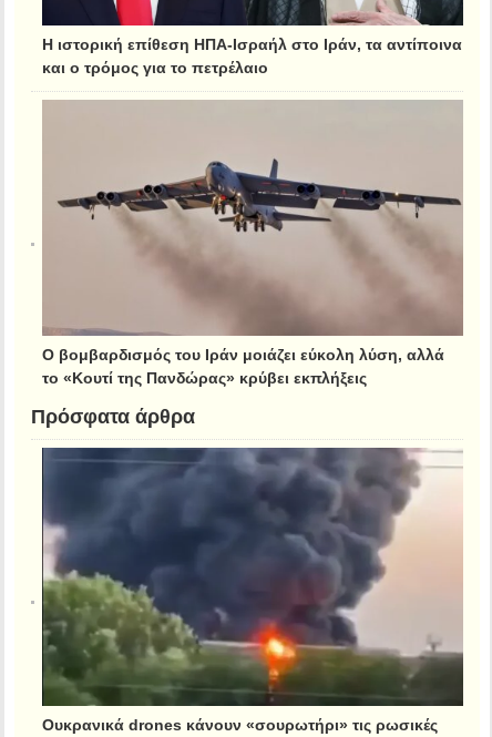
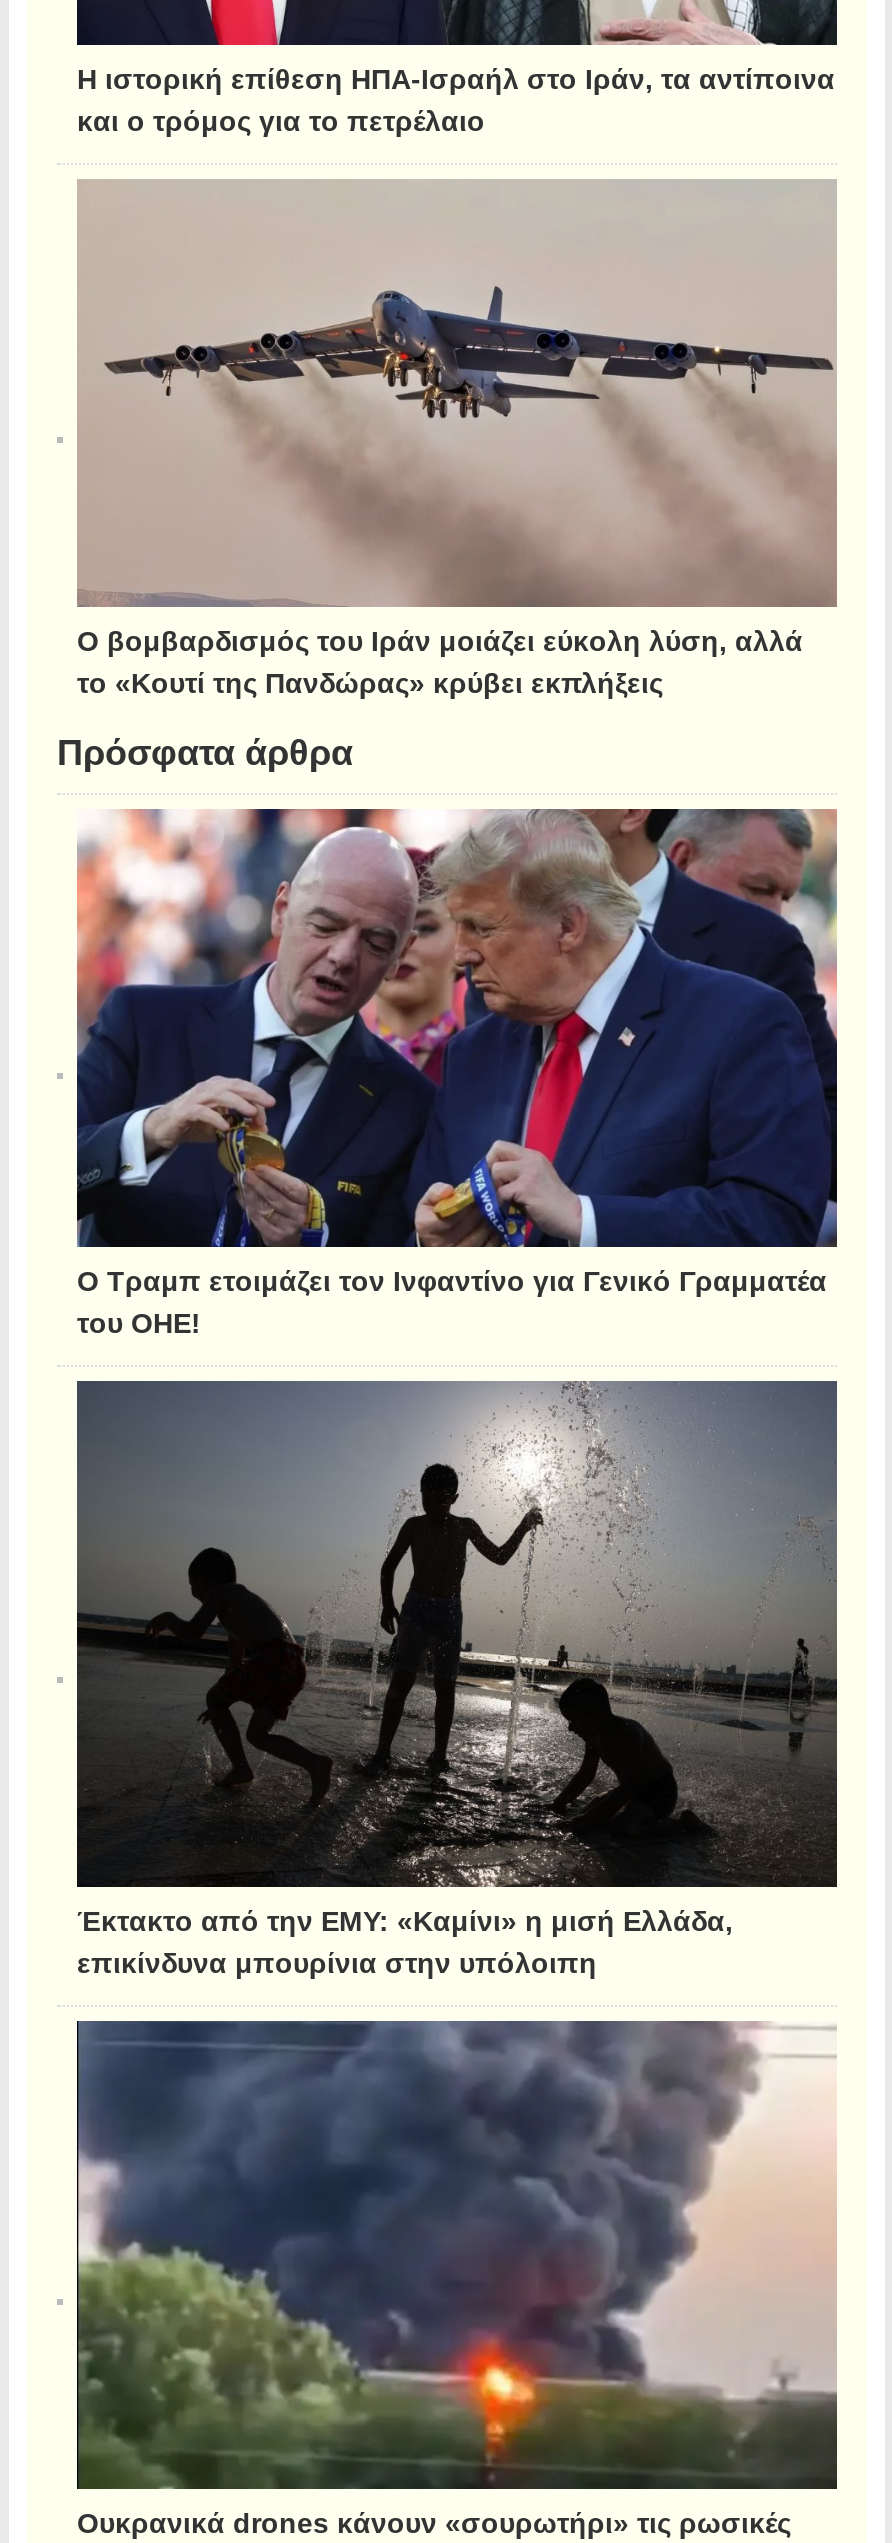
+ [image]
+ Ο Τραμπ ετοιμάζει τον Ινφαντίνο για Γενικό Γραμματέα
+ του ΟΗΕ!

+ [image]
+ Έκτακτο από την ΕΜΥ: «Καμίνι» η μισή Ελλάδα,
+ επικίνδυνα μπουρίνια στην υπόλοιπη
